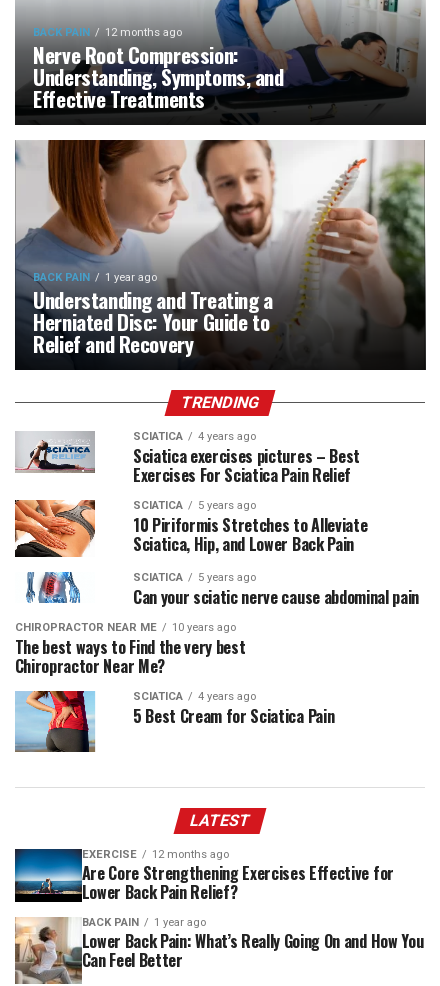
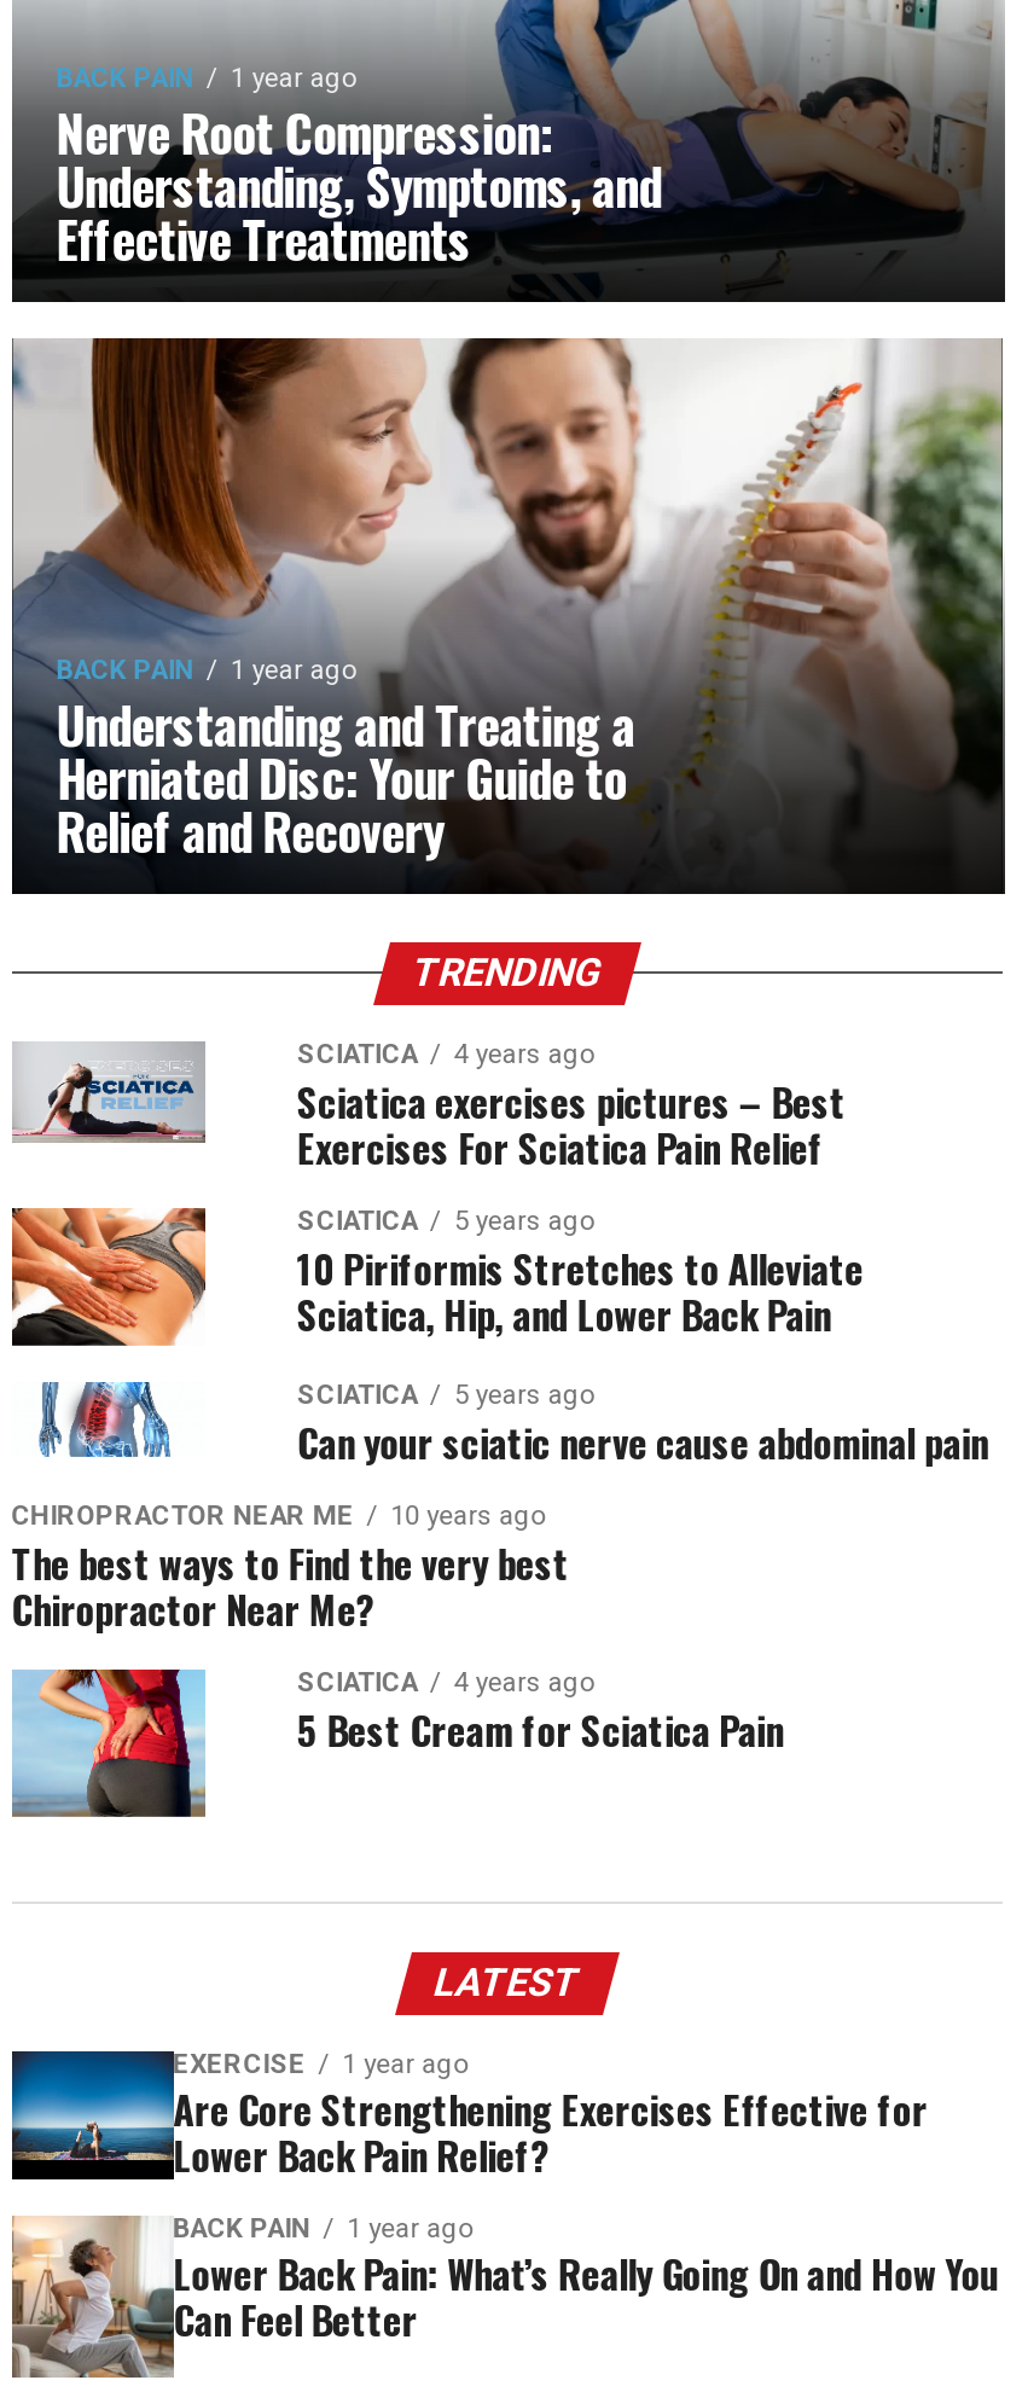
- 12 months ago
+ 1 year ago

- EXERCISE 12 months ago
+ EXERCISE 1 year ago
